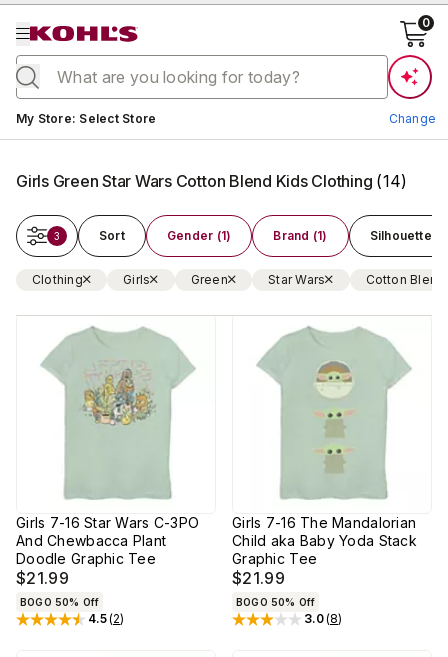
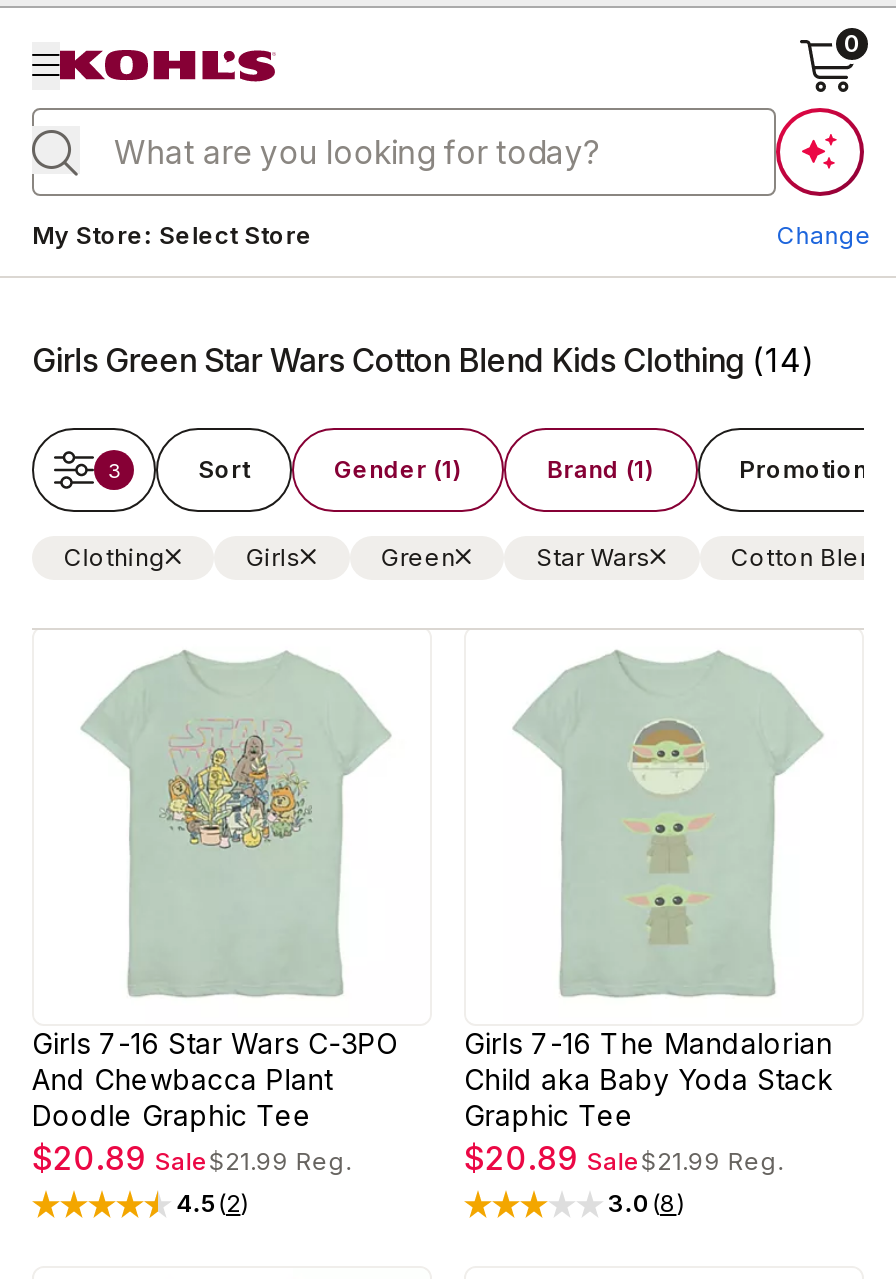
- Silhouette
+ Promotions

- $21.99
- BOGO 50% Off
+ $20.89 Sale$21.99 Reg.

- $21.99
- BOGO 50% Off
+ $20.89 Sale$21.99 Reg.
